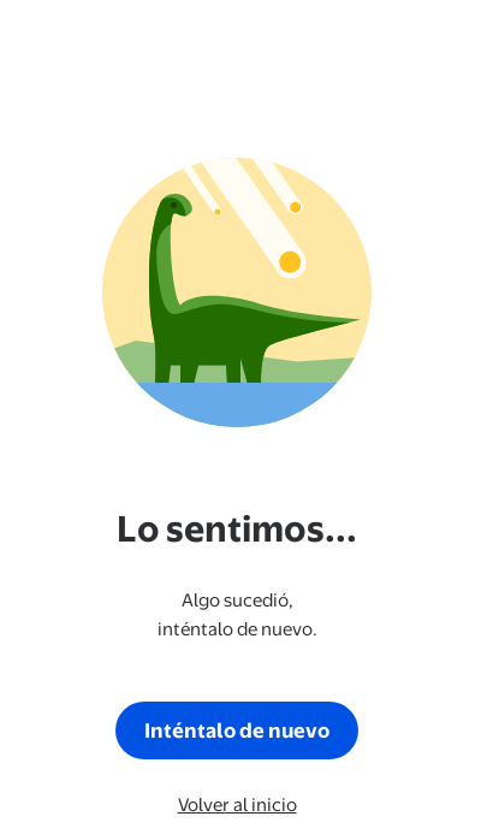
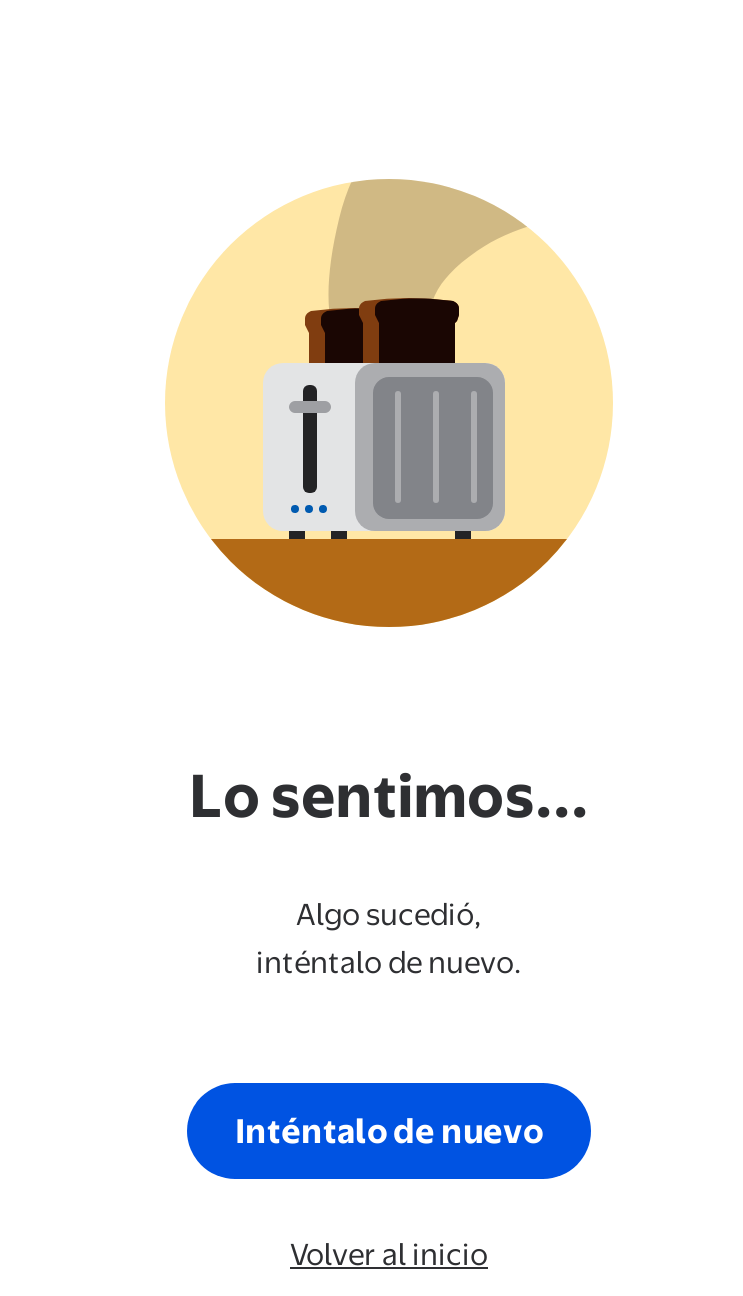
- [image]
+ [image]
